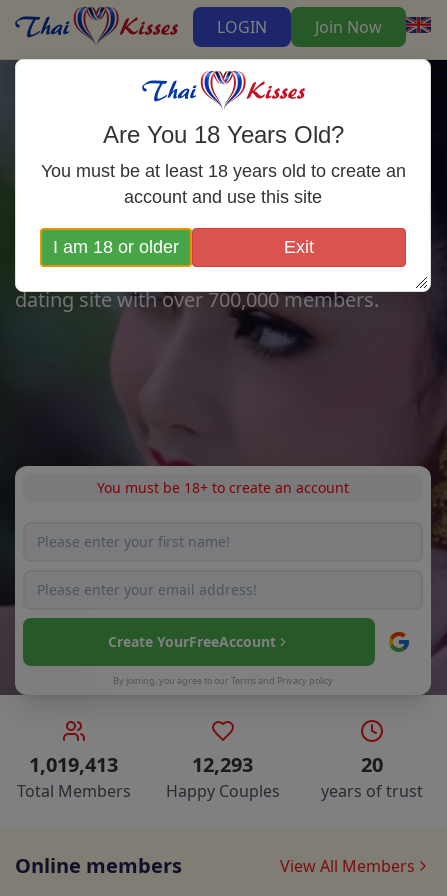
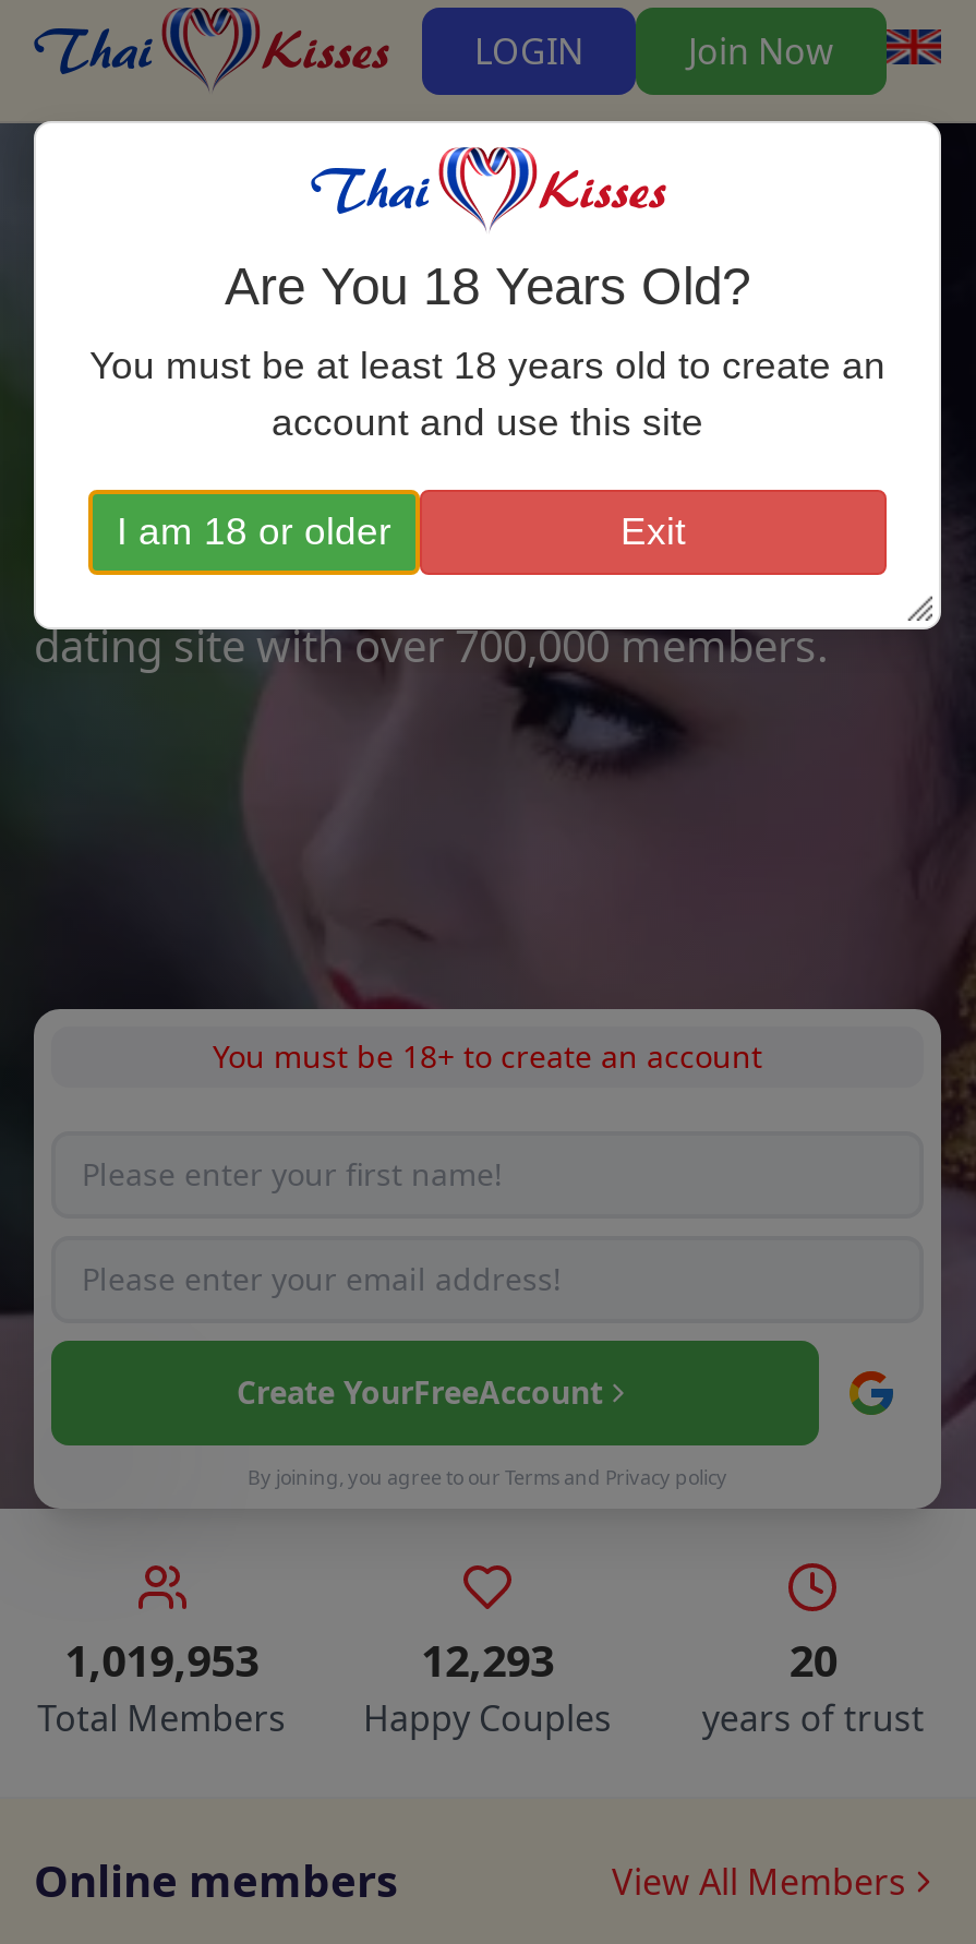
- 1,019,413
+ 1,019,953
